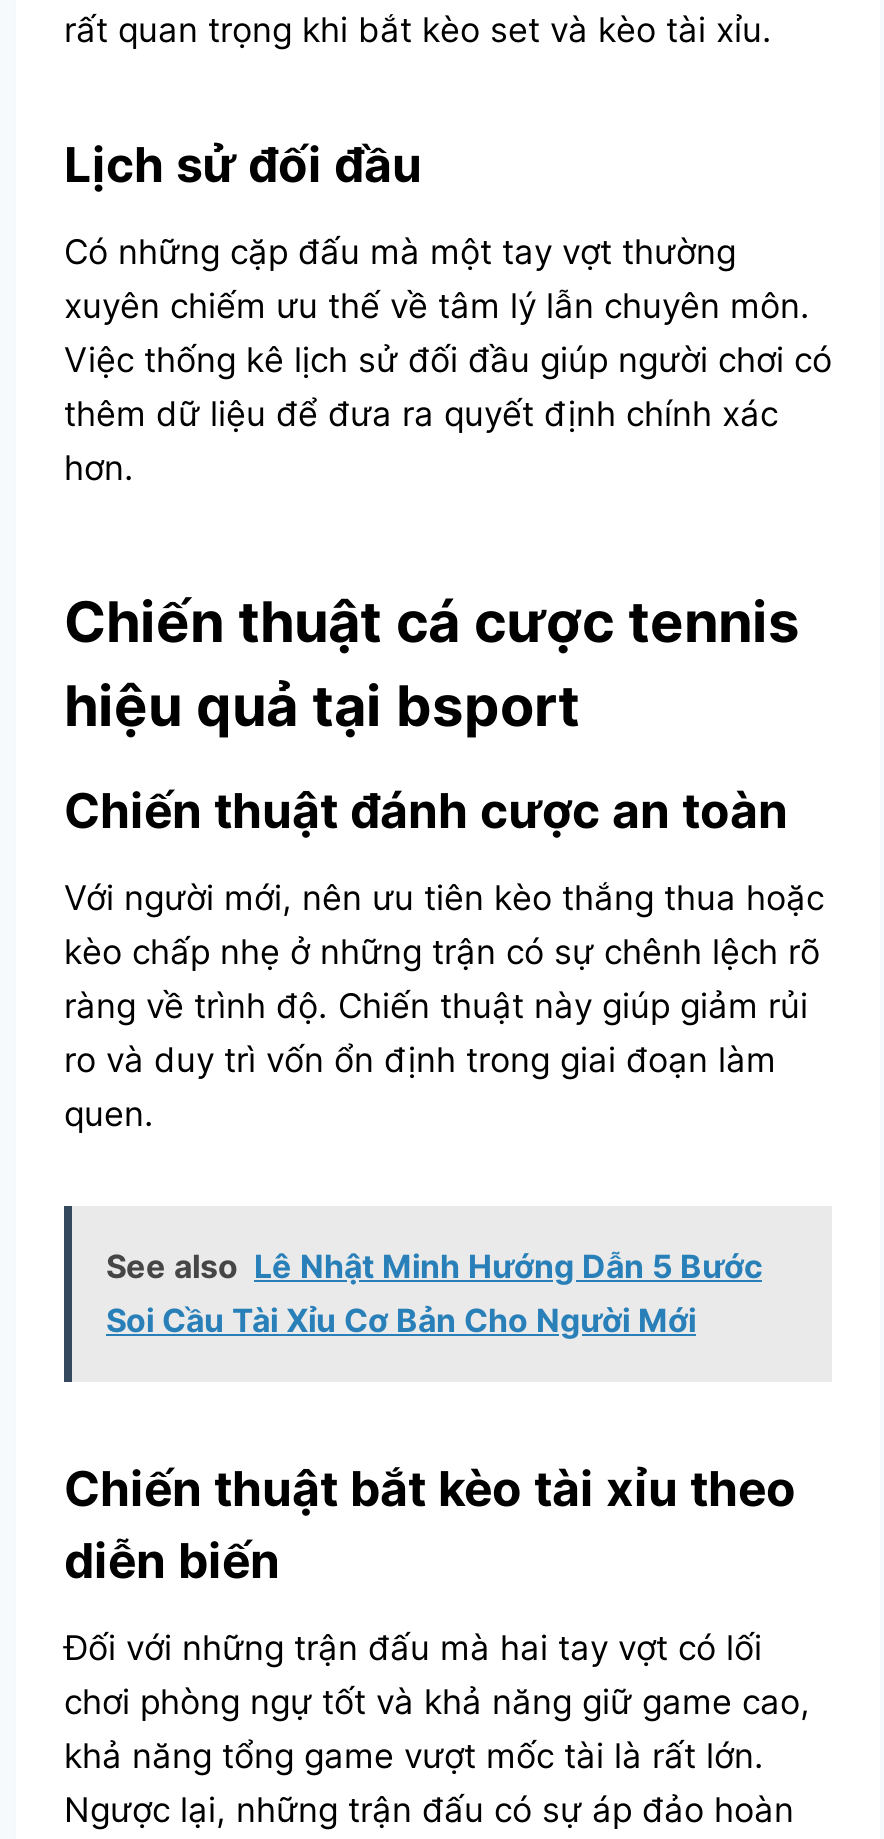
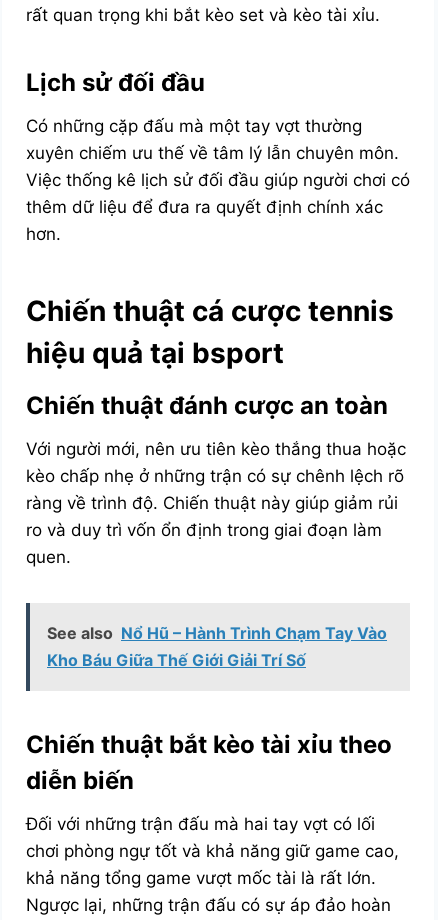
- See also Lê Nhật Minh Hướng Dẫn 5 Bước
- Soi Cầu Tài Xỉu Cơ Bản Cho Người Mới
+ See also Nổ Hũ – Hành Trình Chạm Tay Vào
+ Kho Báu Giữa Thế Giới Giải Trí Số
